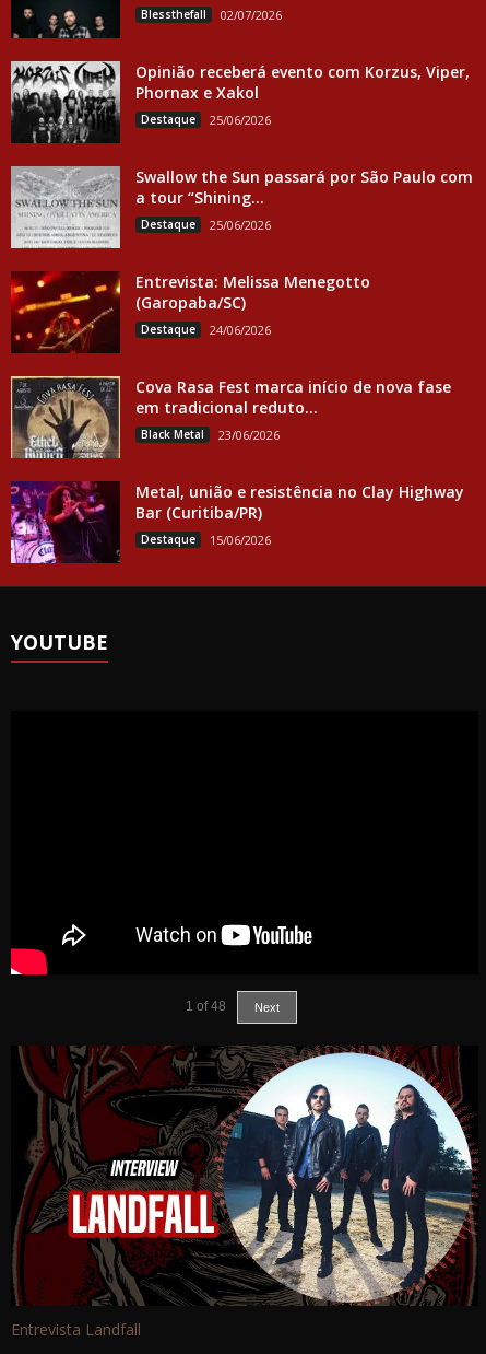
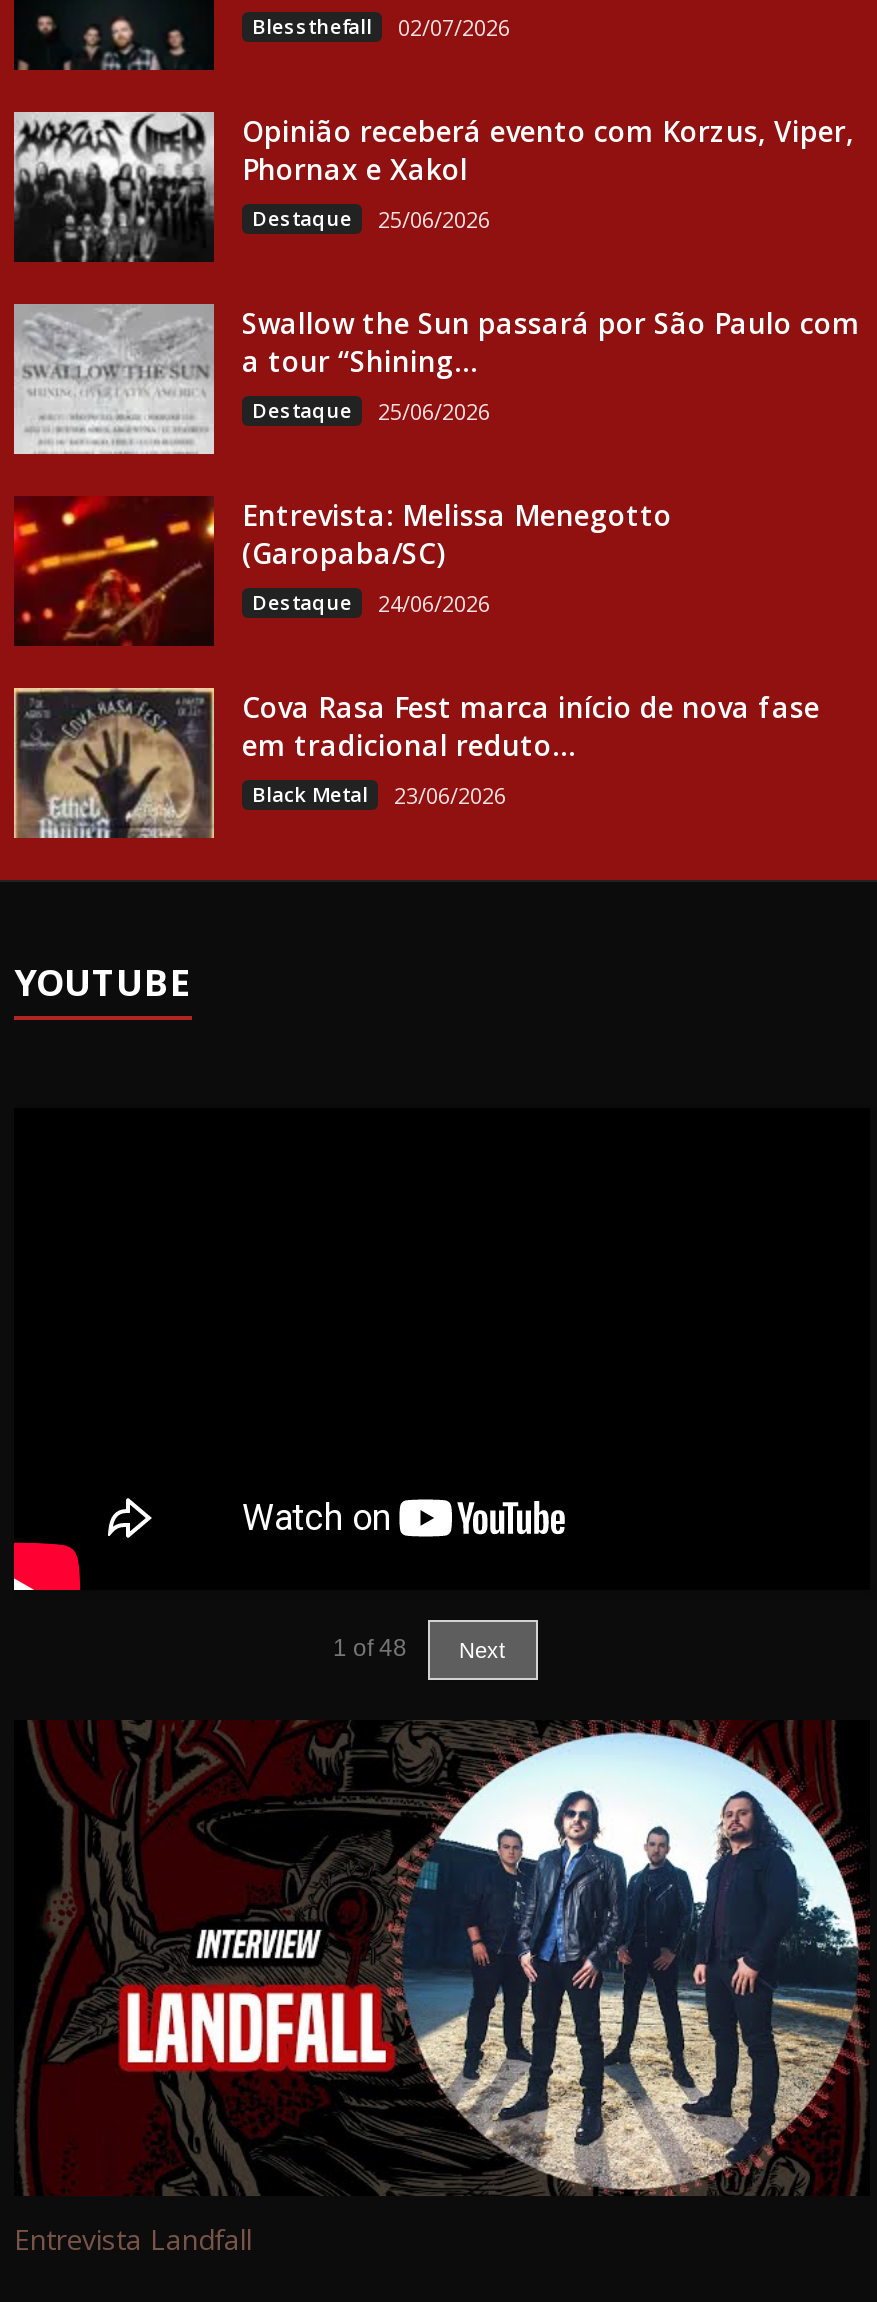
- [image]
- Metal, união e resistência no Clay Highway
- Bar (Curitiba/PR)
- Destaque
- 15/06/2026
